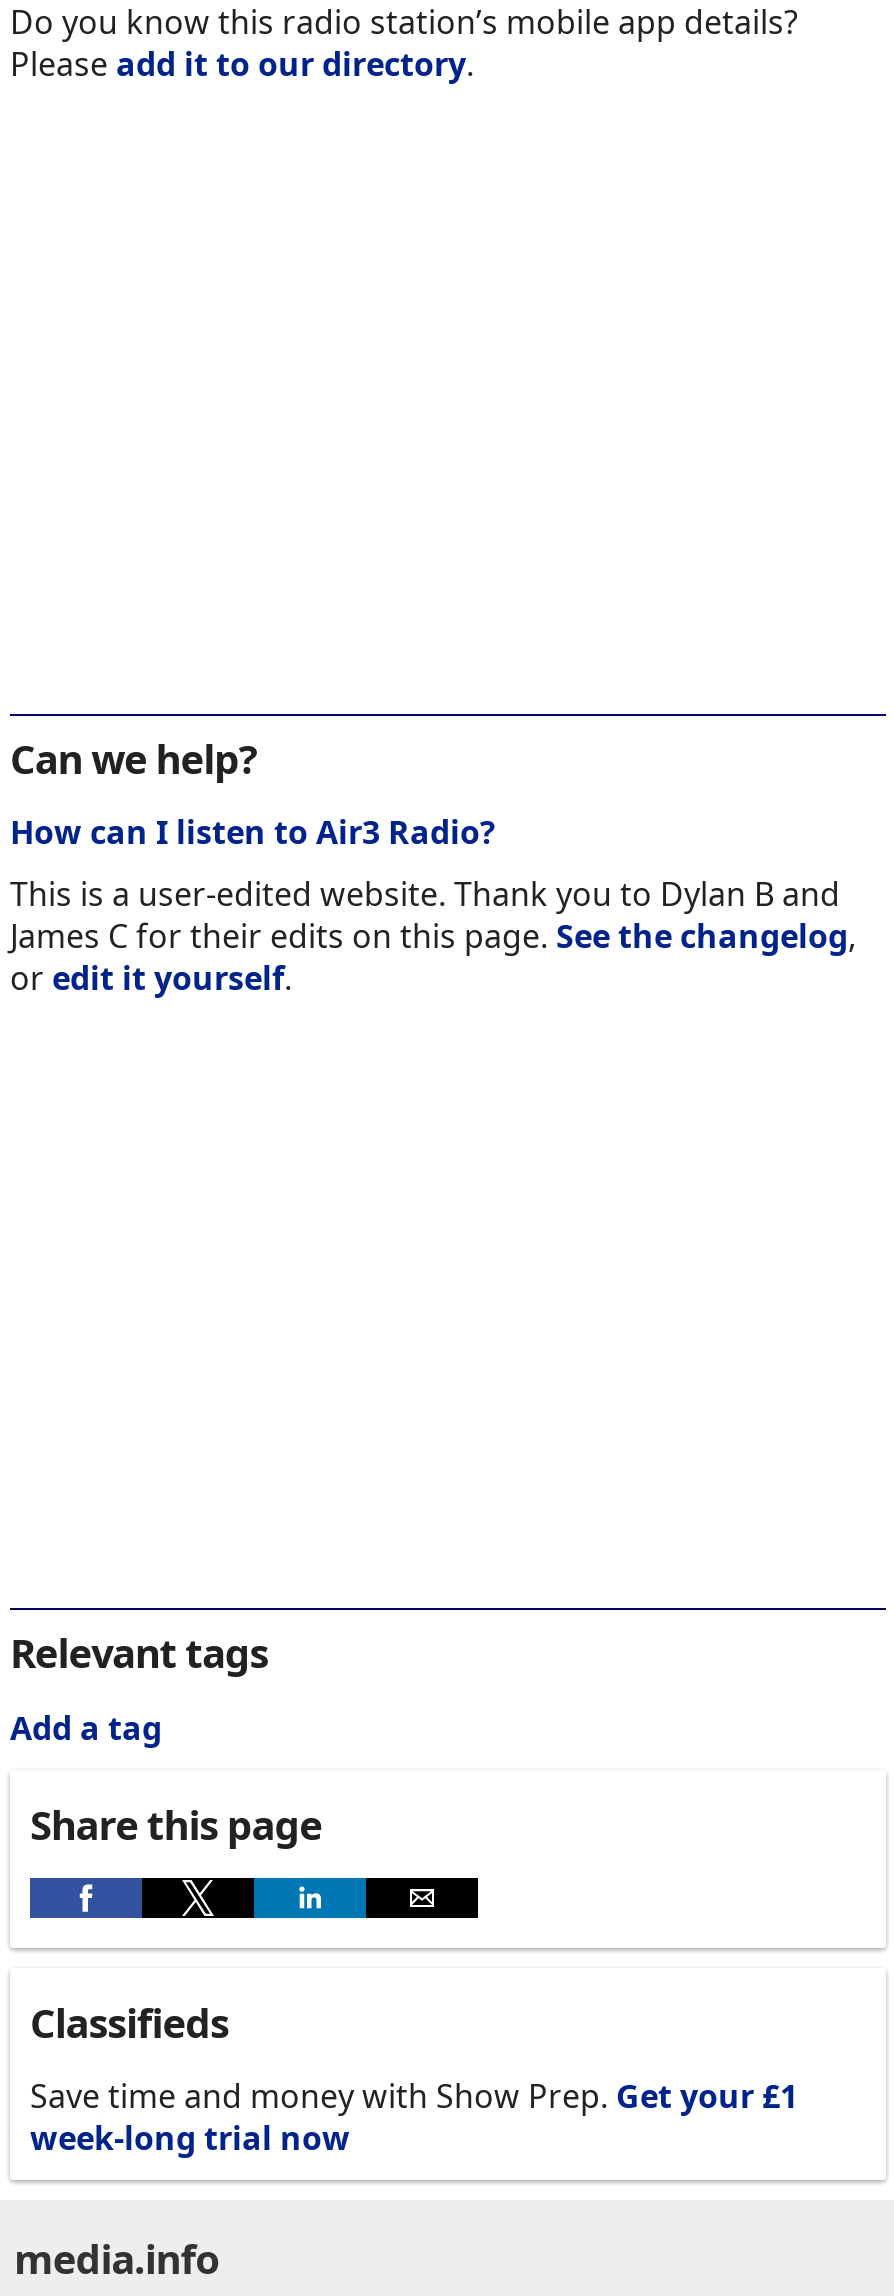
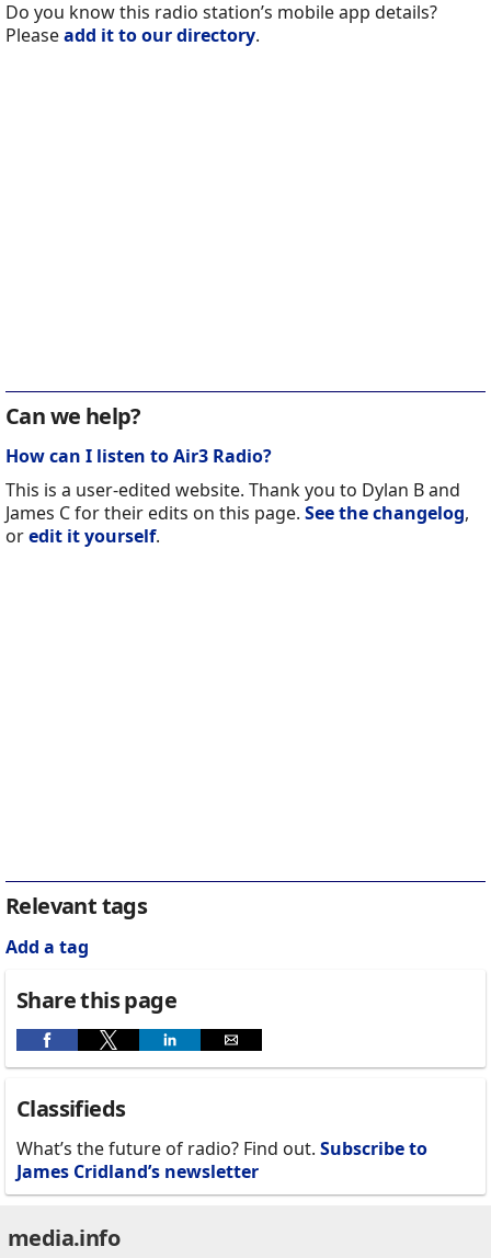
- Save time and money with Show Prep. Get your £1
- week-long trial now
+ What’s the future of radio? Find out. Subscribe to
+ James Cridland’s newsletter
